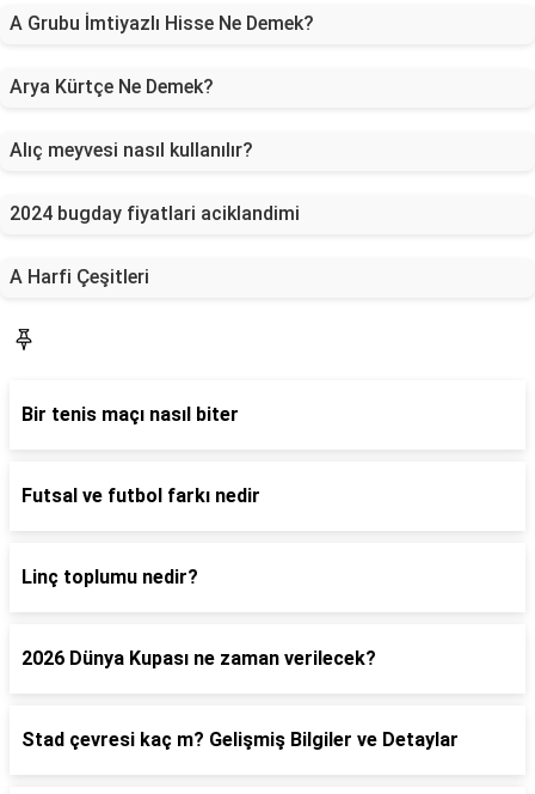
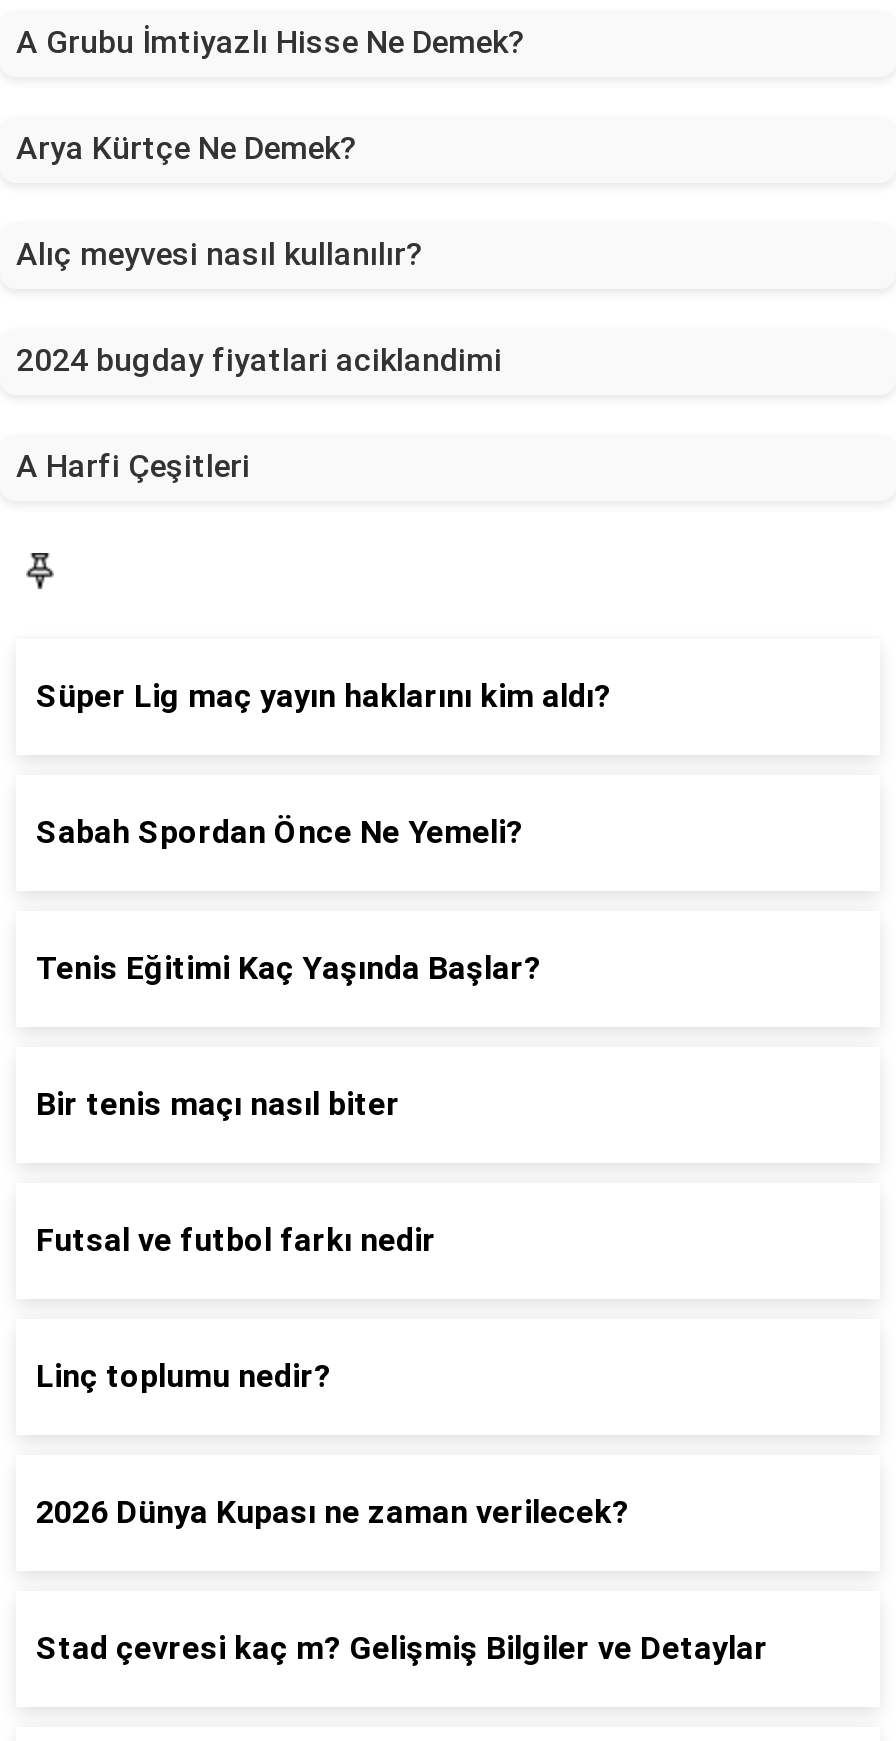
+ Süper Lig maç yayın haklarını kim aldı?

+ Sabah Spordan Önce Ne Yemeli?

+ Tenis Eğitimi Kaç Yaşında Başlar?
